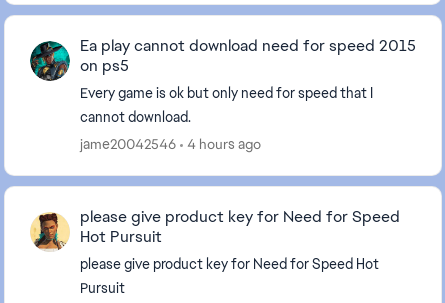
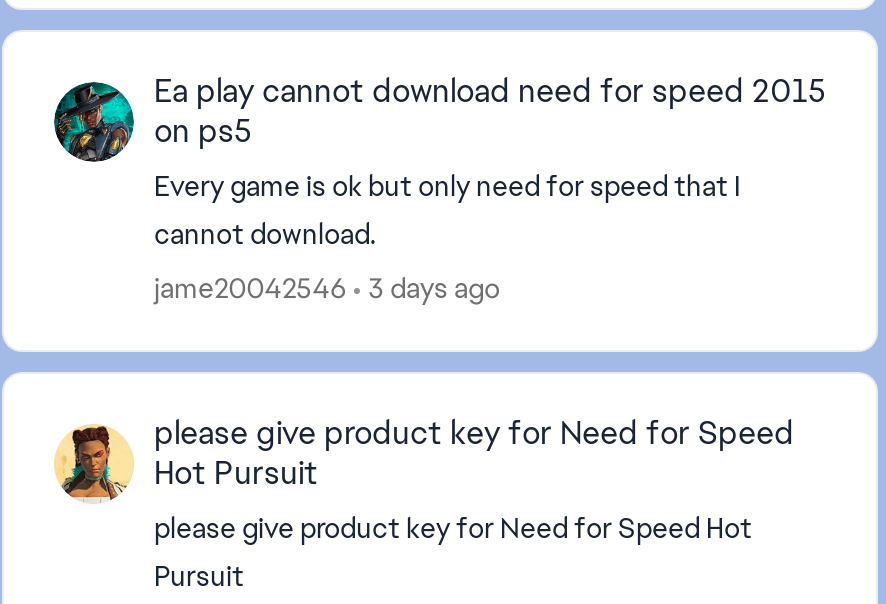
- jame20042546 4 hours ago
+ jame20042546 3 days ago
